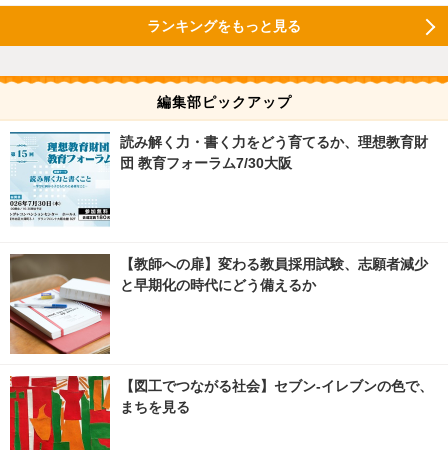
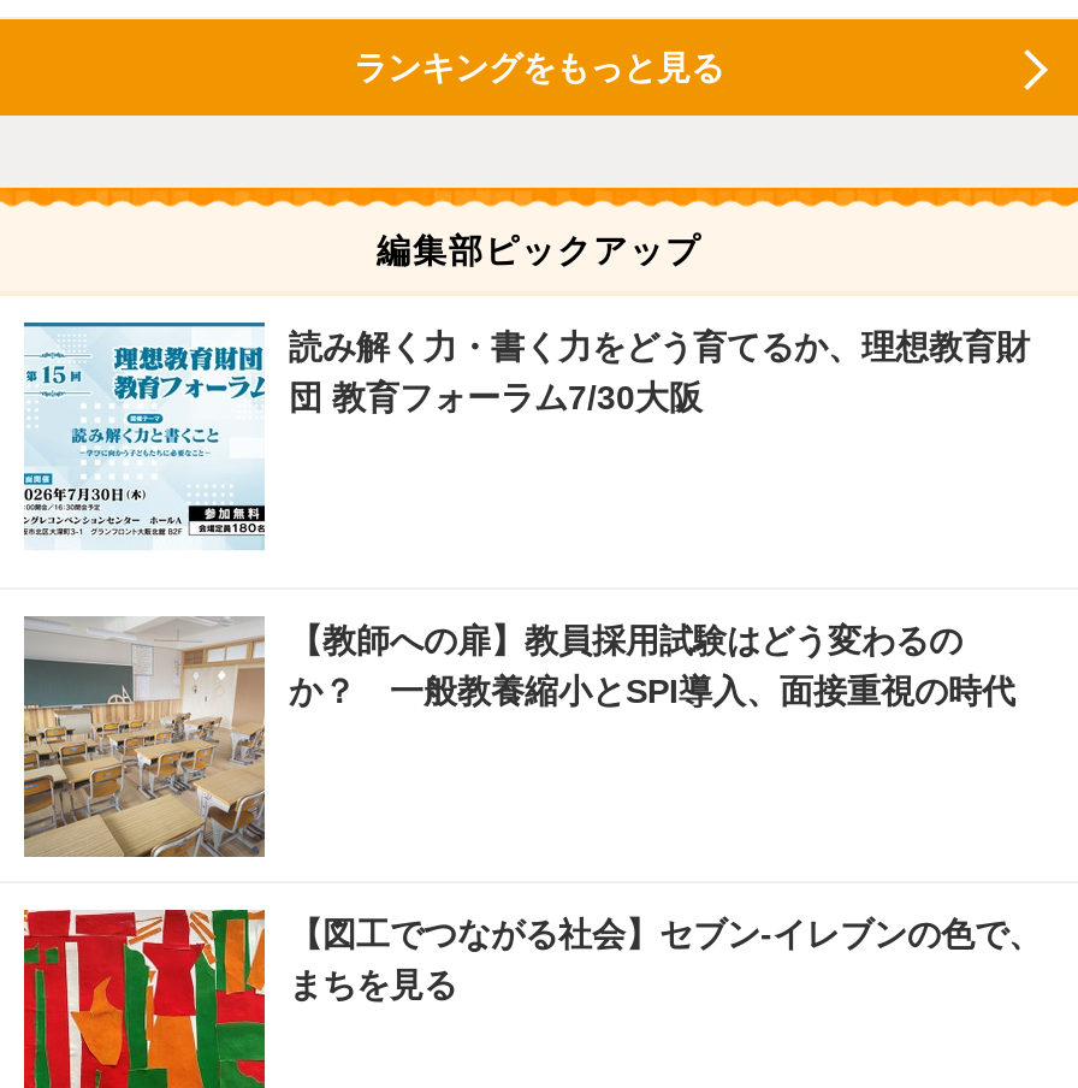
- [image]
- 【教師への扉】変わる教員採用試験、志願者減少
- と早期化の時代にどう備えるか
+ [image]
+ 【教師への扉】教員採用試験はどう変わるの
+ か？ 一般教養縮小とSPI導入、面接重視の時代
